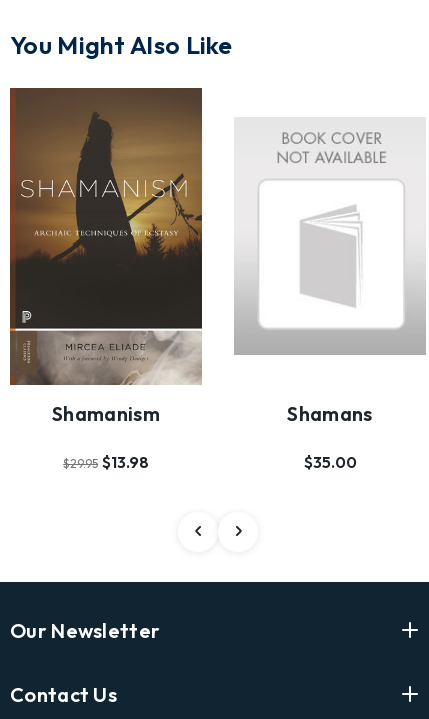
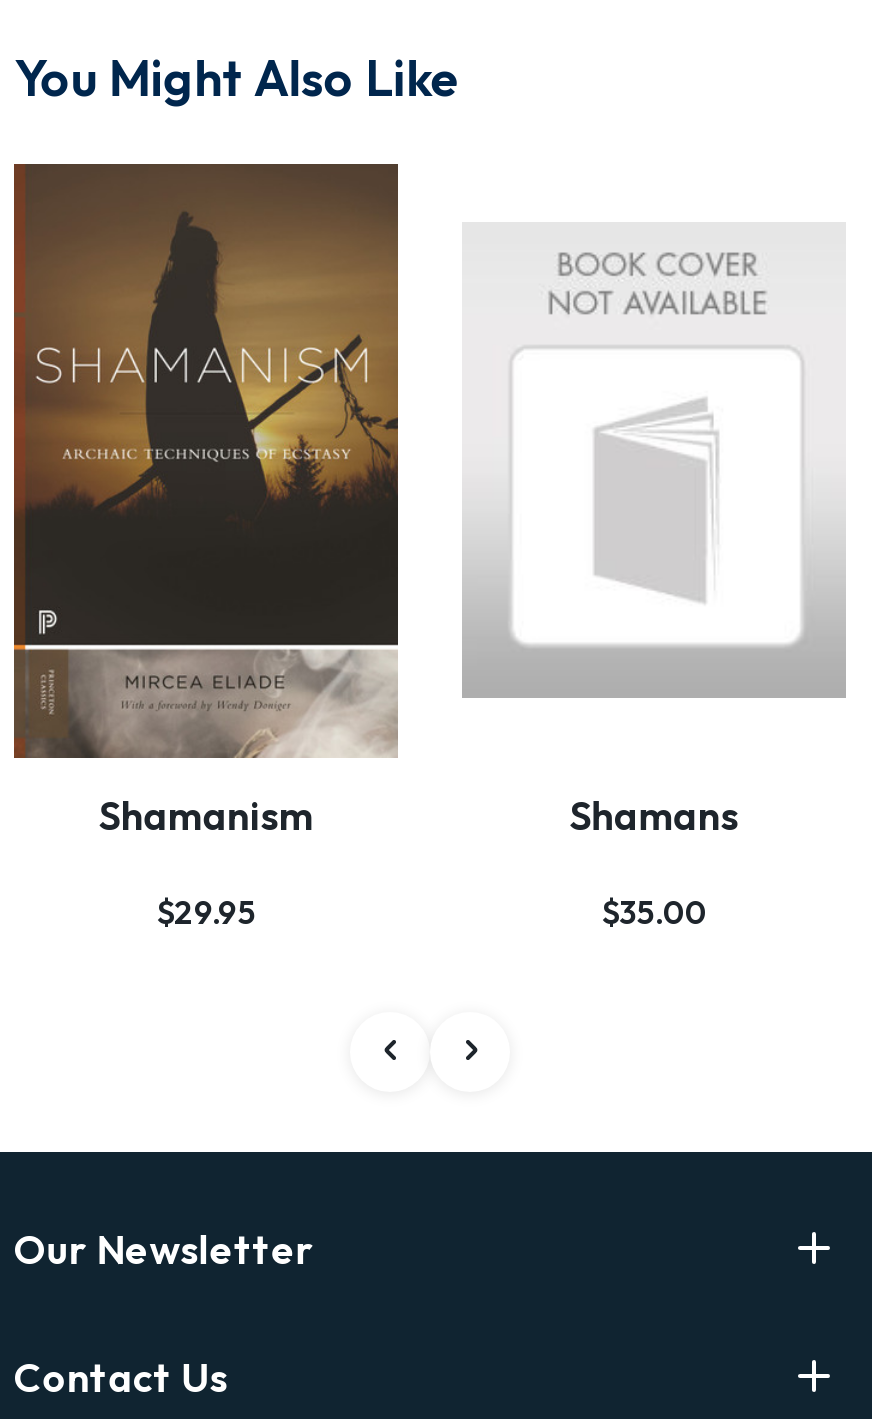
- $29.95 $13.98
+ $29.95
